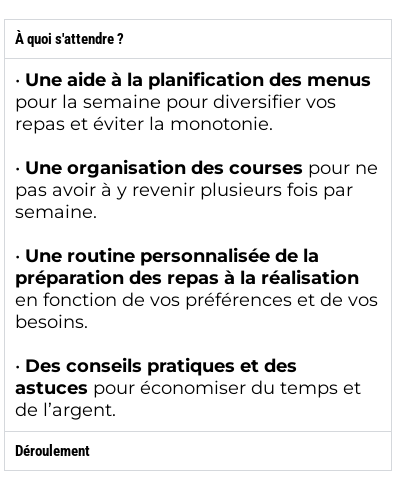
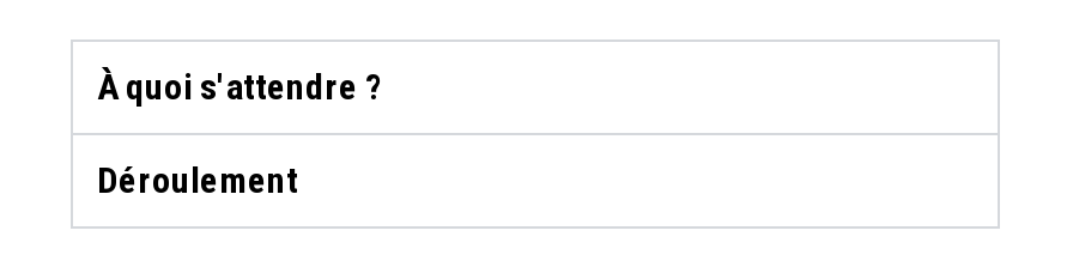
- • Une aide à la planification des menus
- pour la semaine pour diversifier vos
- repas et éviter la monotonie.
- • Une organisation des courses pour ne
- pas avoir à y revenir plusieurs fois par
- semaine.
- • Une routine personnalisée de la
- préparation des repas à la réalisation
- en fonction de vos préférences et de vos
- besoins.
- • Des conseils pratiques et des
- astuces pour économiser du temps et
- de l’argent.
